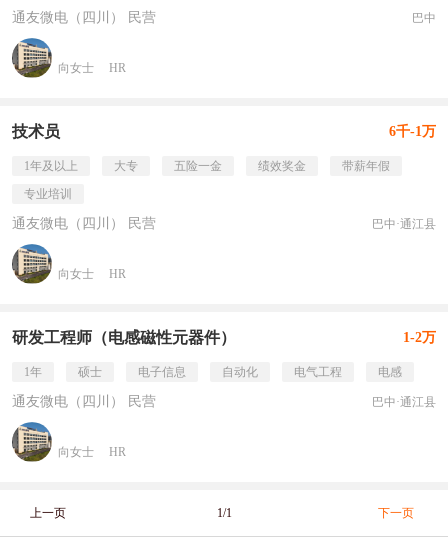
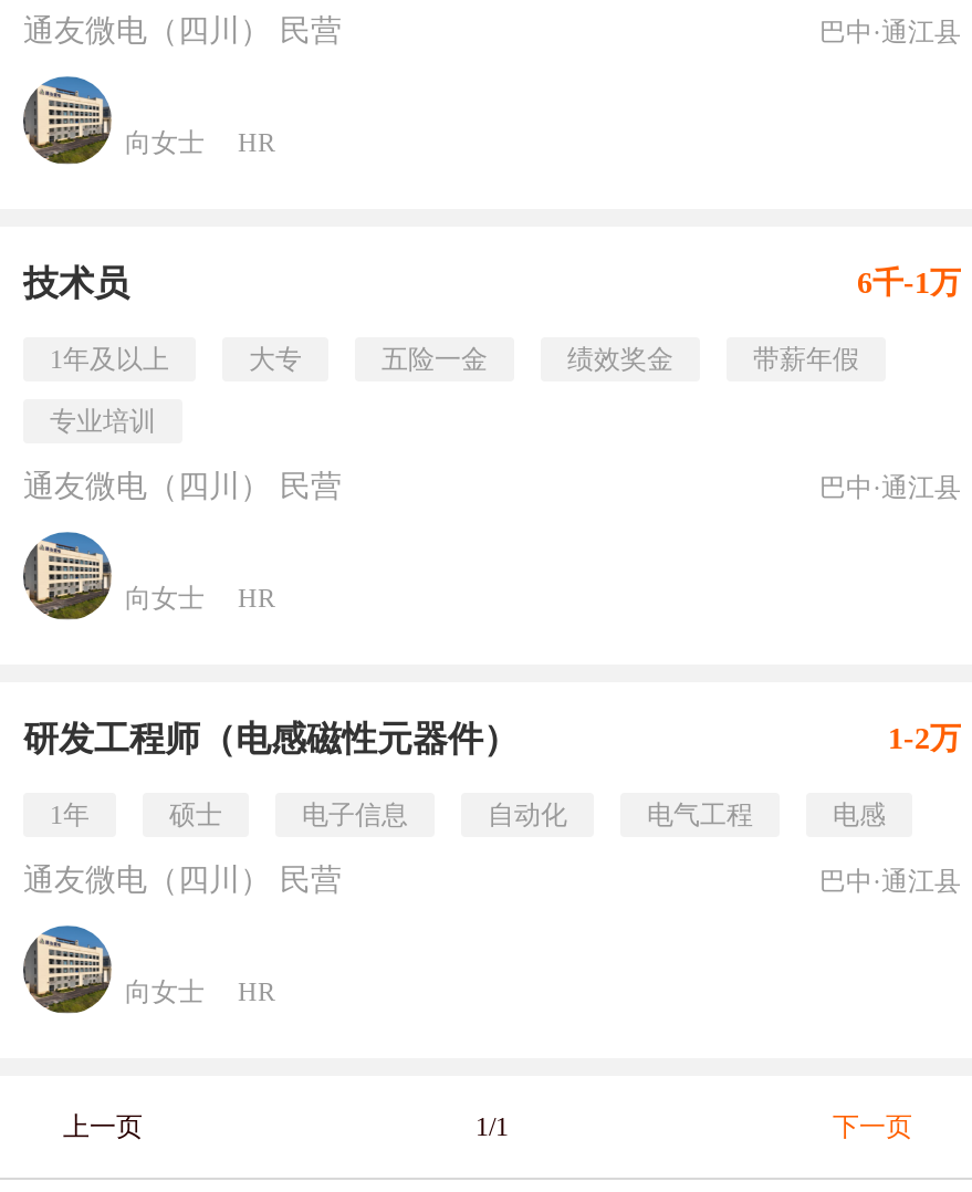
- 巴中
+ 巴中·通江县
